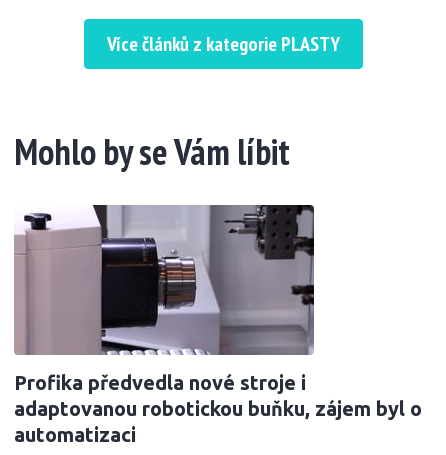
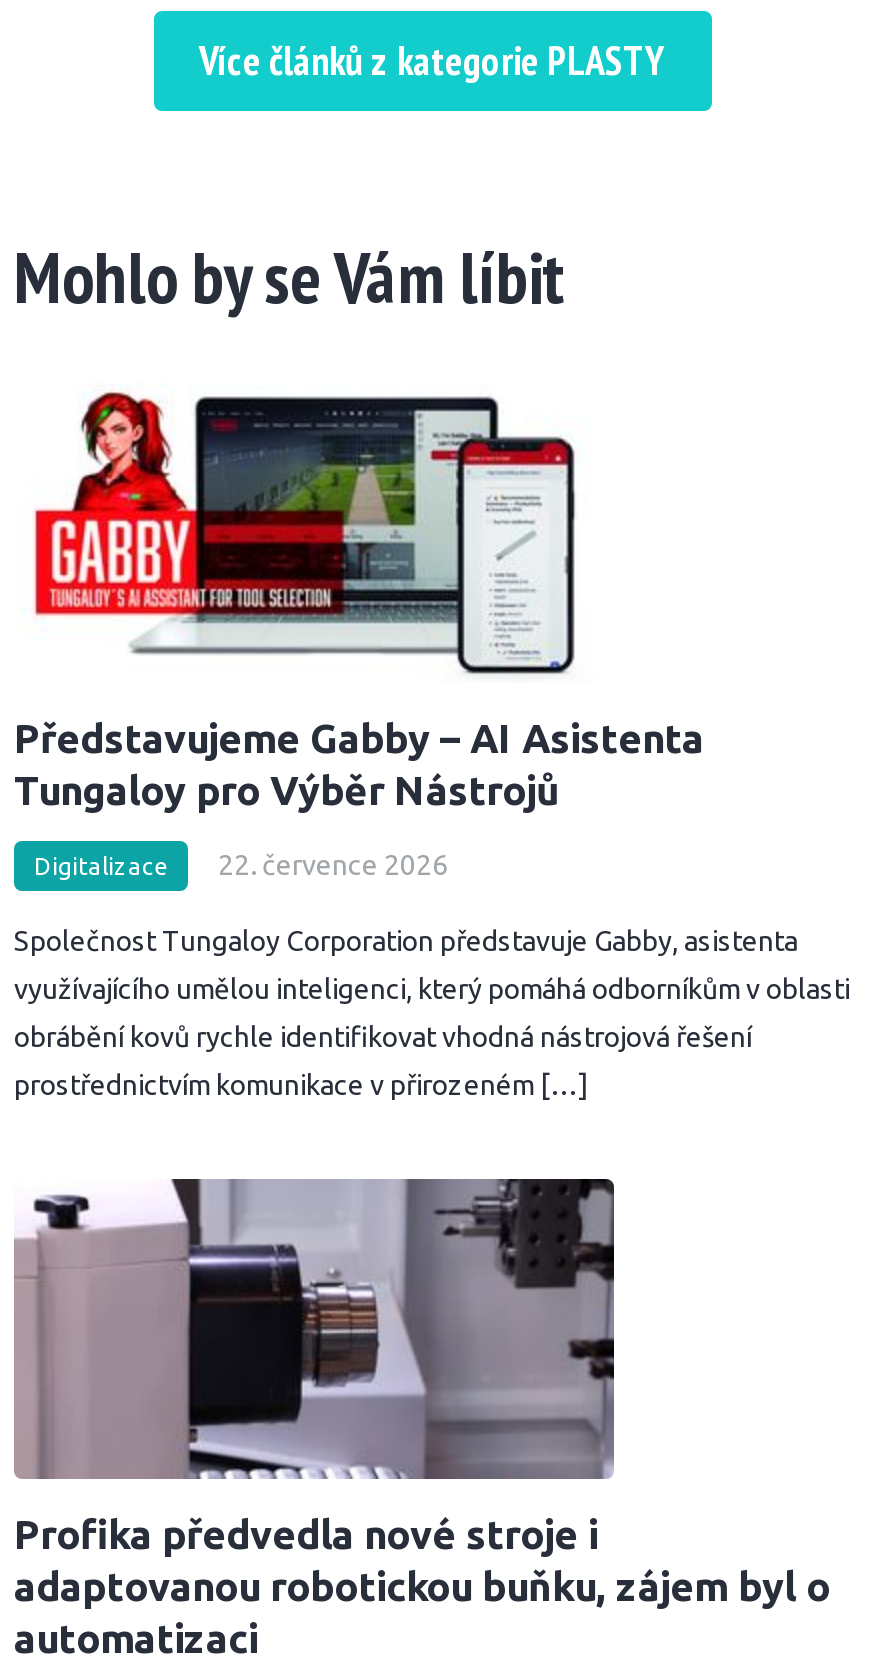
+ [image]
+ Představujeme Gabby – AI Asistenta
+ Tungaloy pro Výběr Nástrojů
+ Digitalizace
+ 22. července 2026
+ Společnost Tungaloy Corporation představuje Gabby, asistenta
+ využívajícího umělou inteligenci, který pomáhá odborníkům v oblasti
+ obrábění kovů rychle identifikovat vhodná nástrojová řešení
+ prostřednictvím komunikace v přirozeném […]
